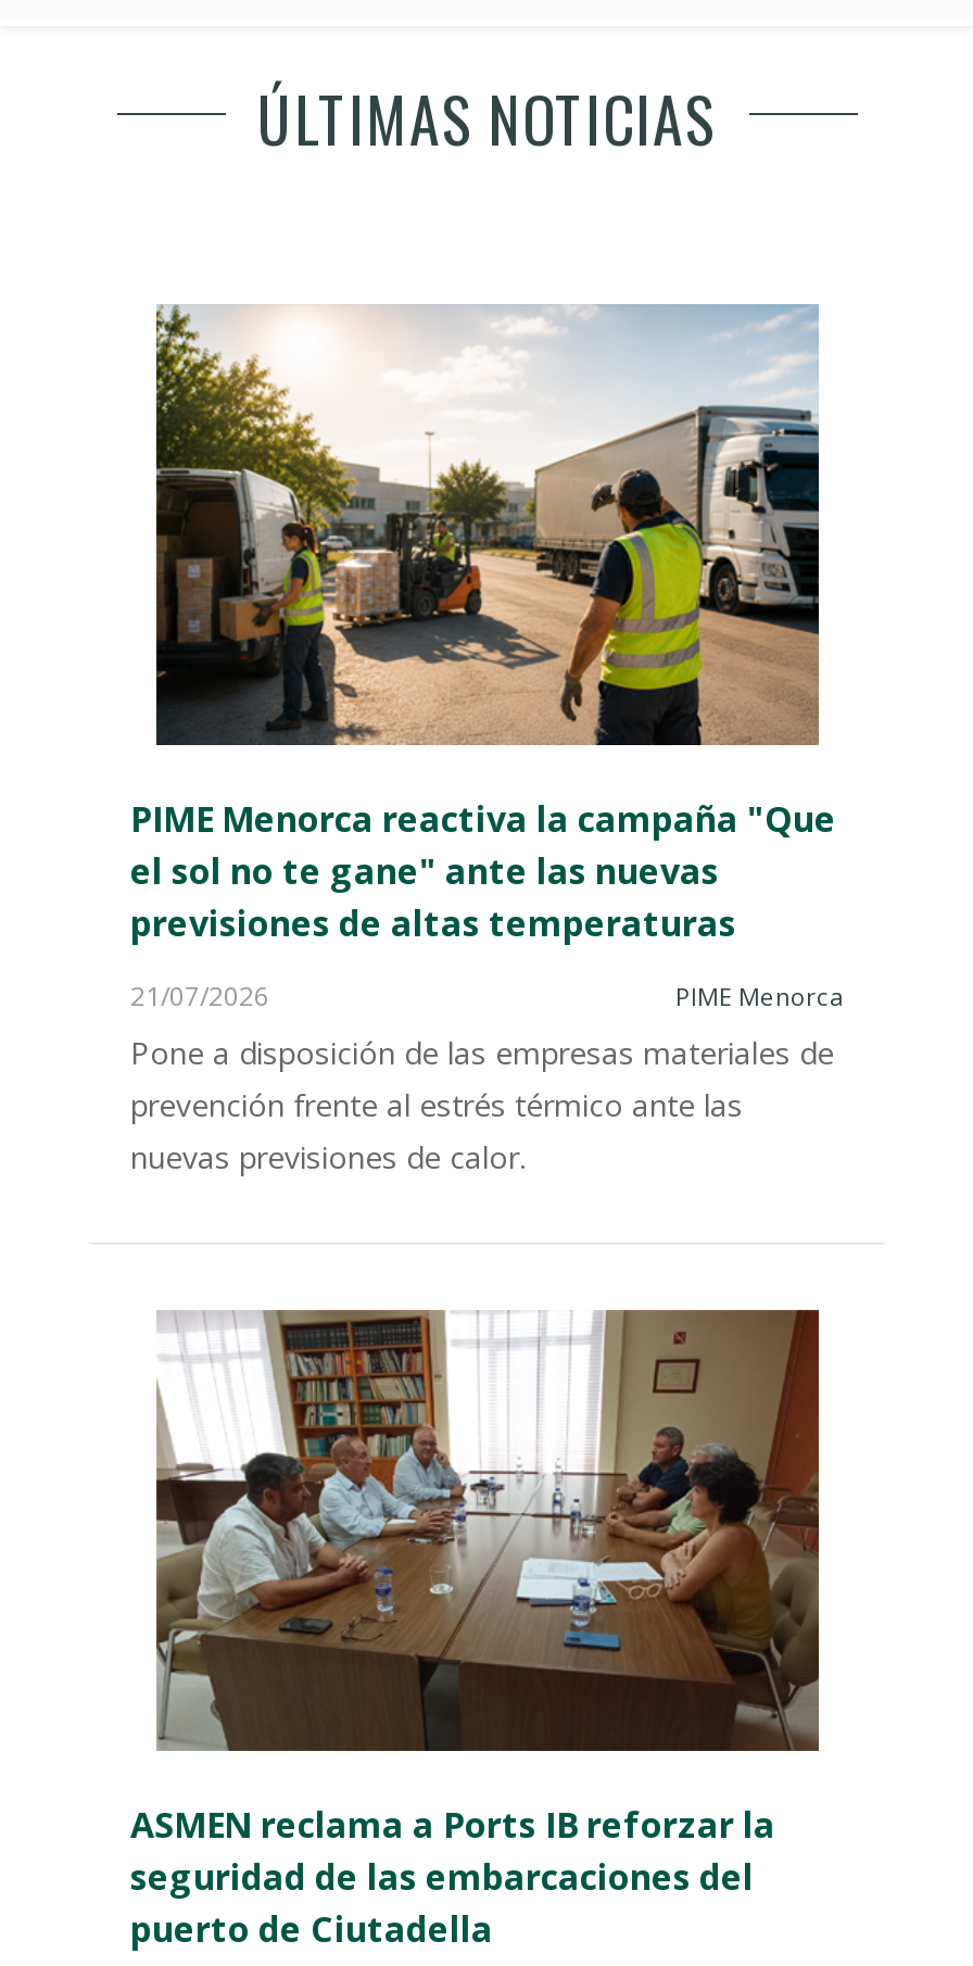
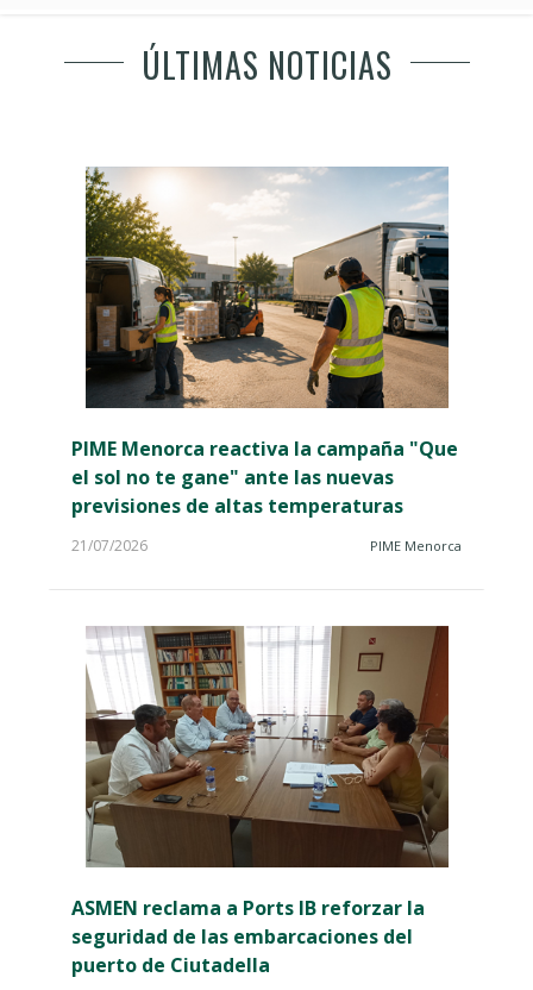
- Pone a disposición de las empresas materiales de
- prevención frente al estrés térmico ante las
- nuevas previsiones de calor.
